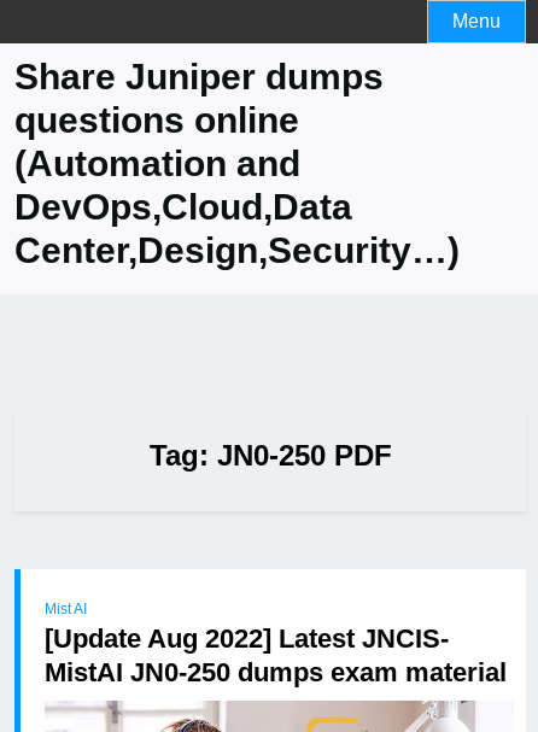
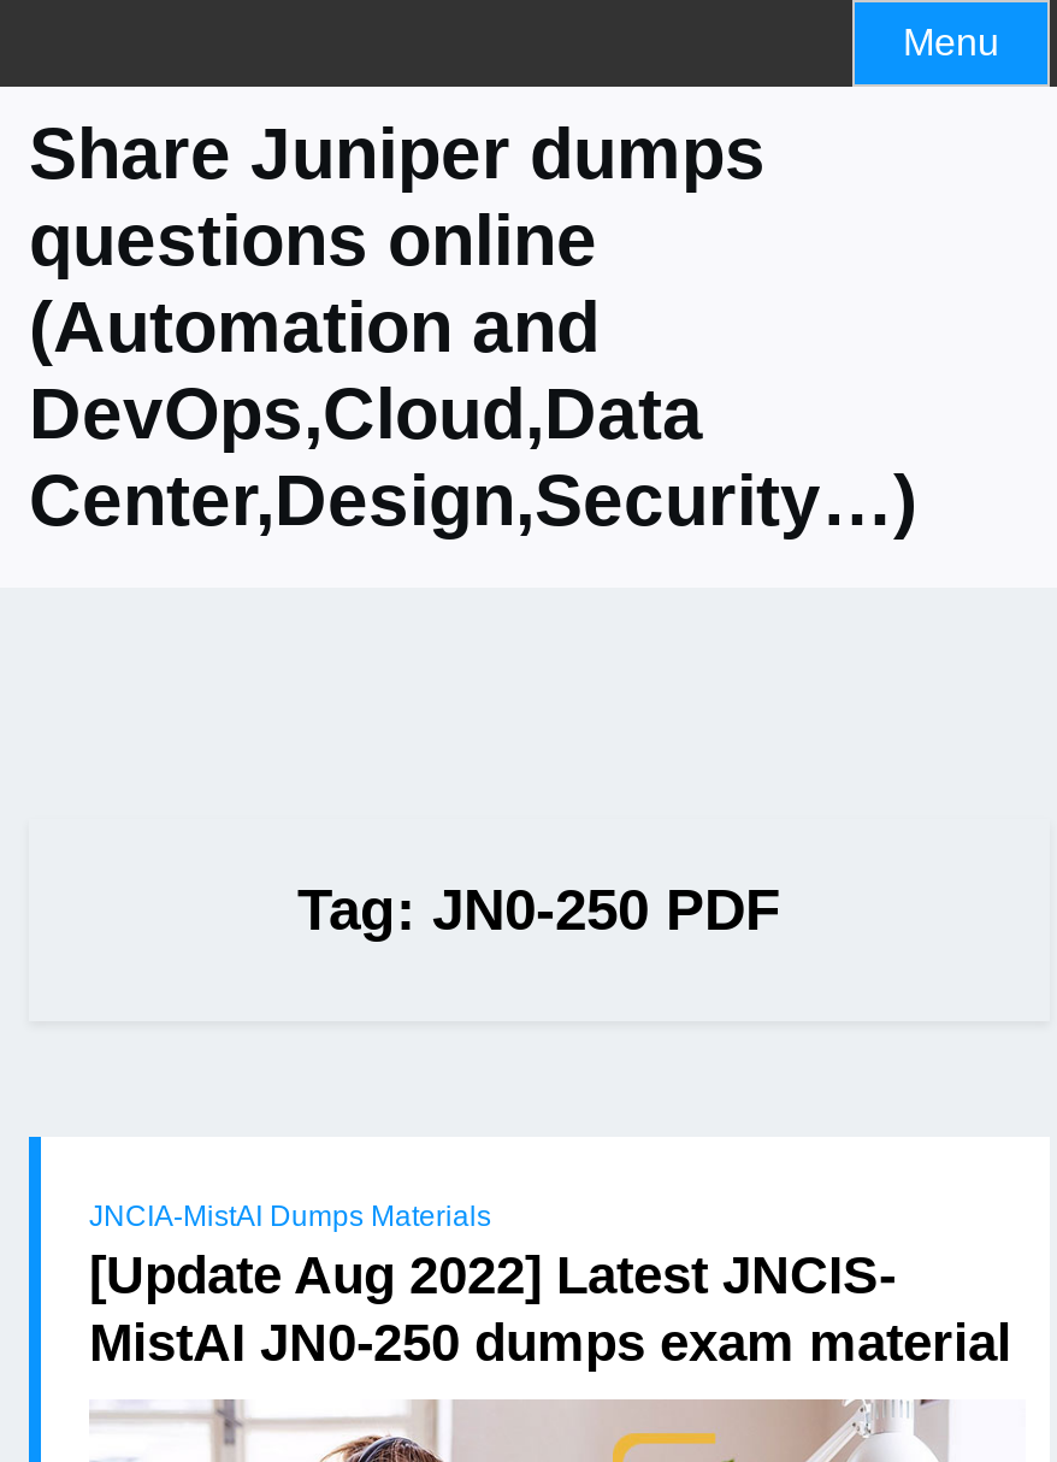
- Mist AI
+ JNCIA-MistAI Dumps Materials
